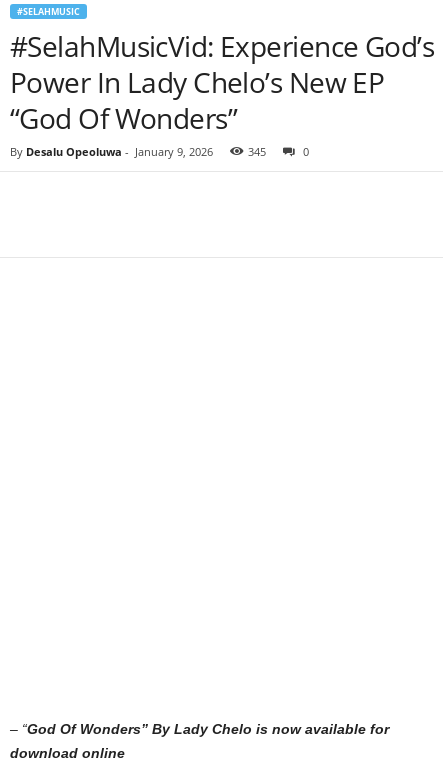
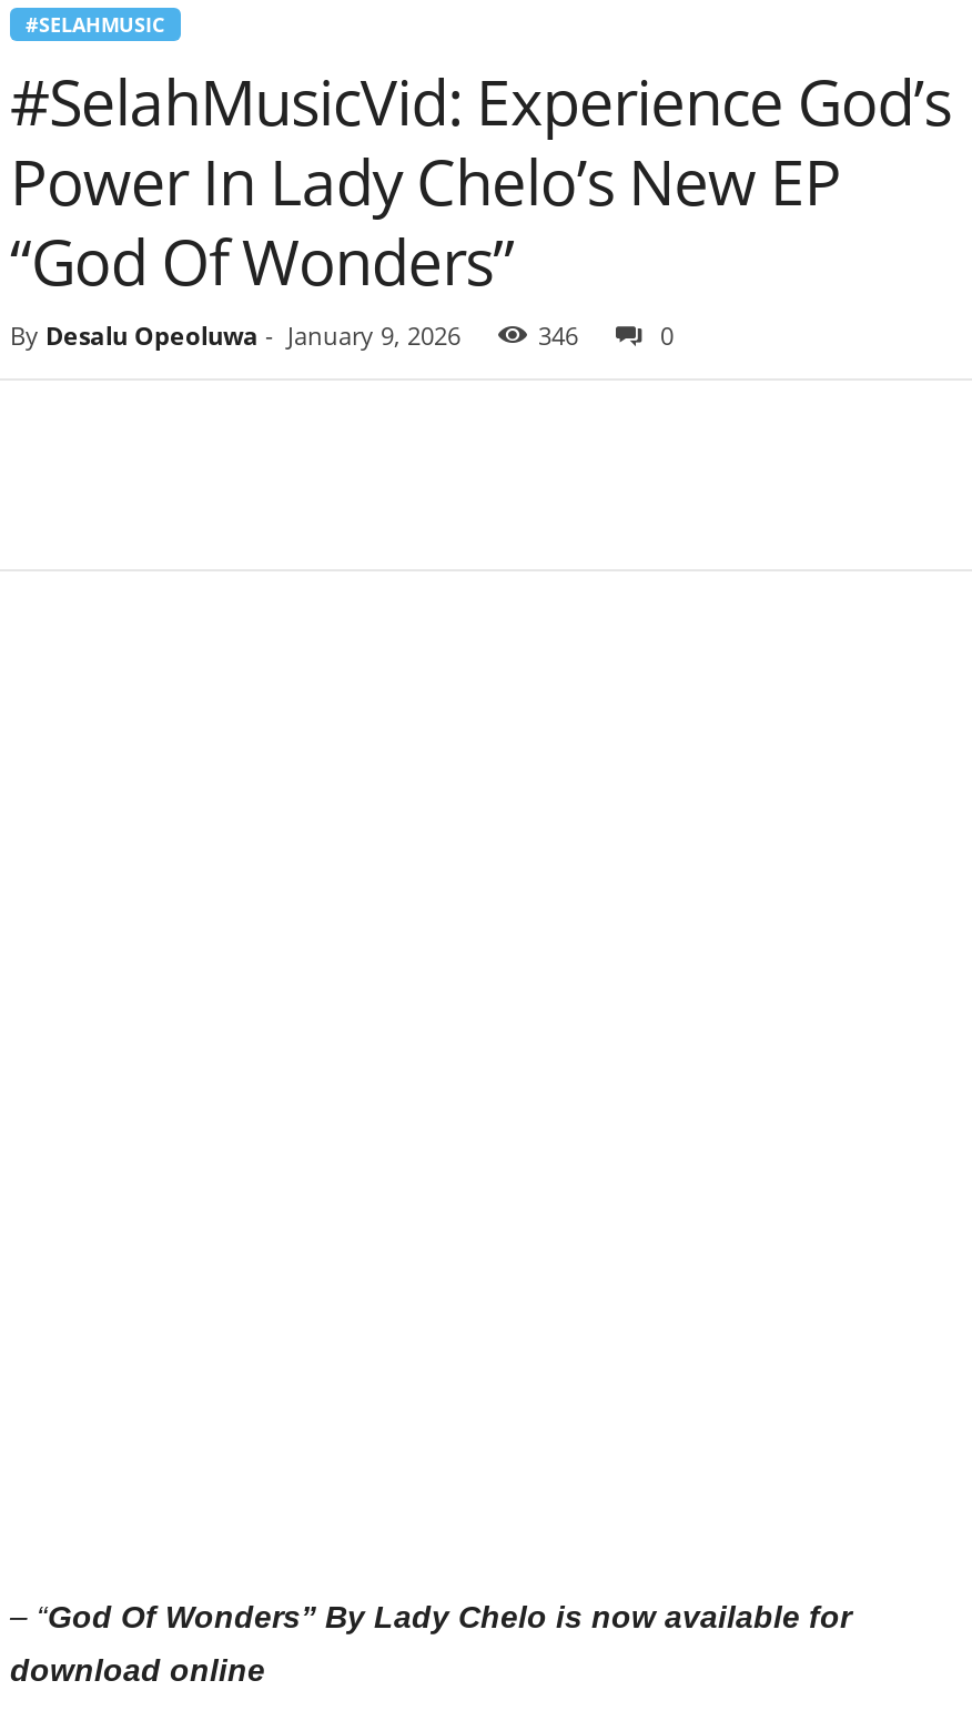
- 345
+ 346
